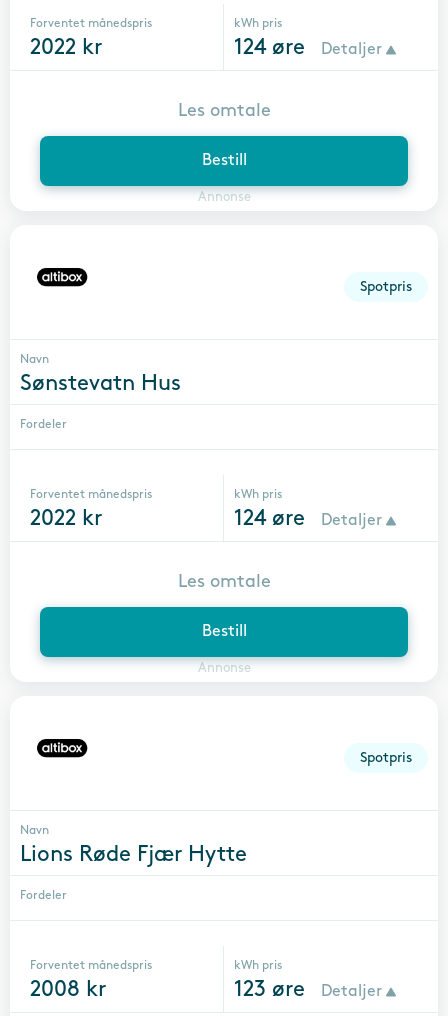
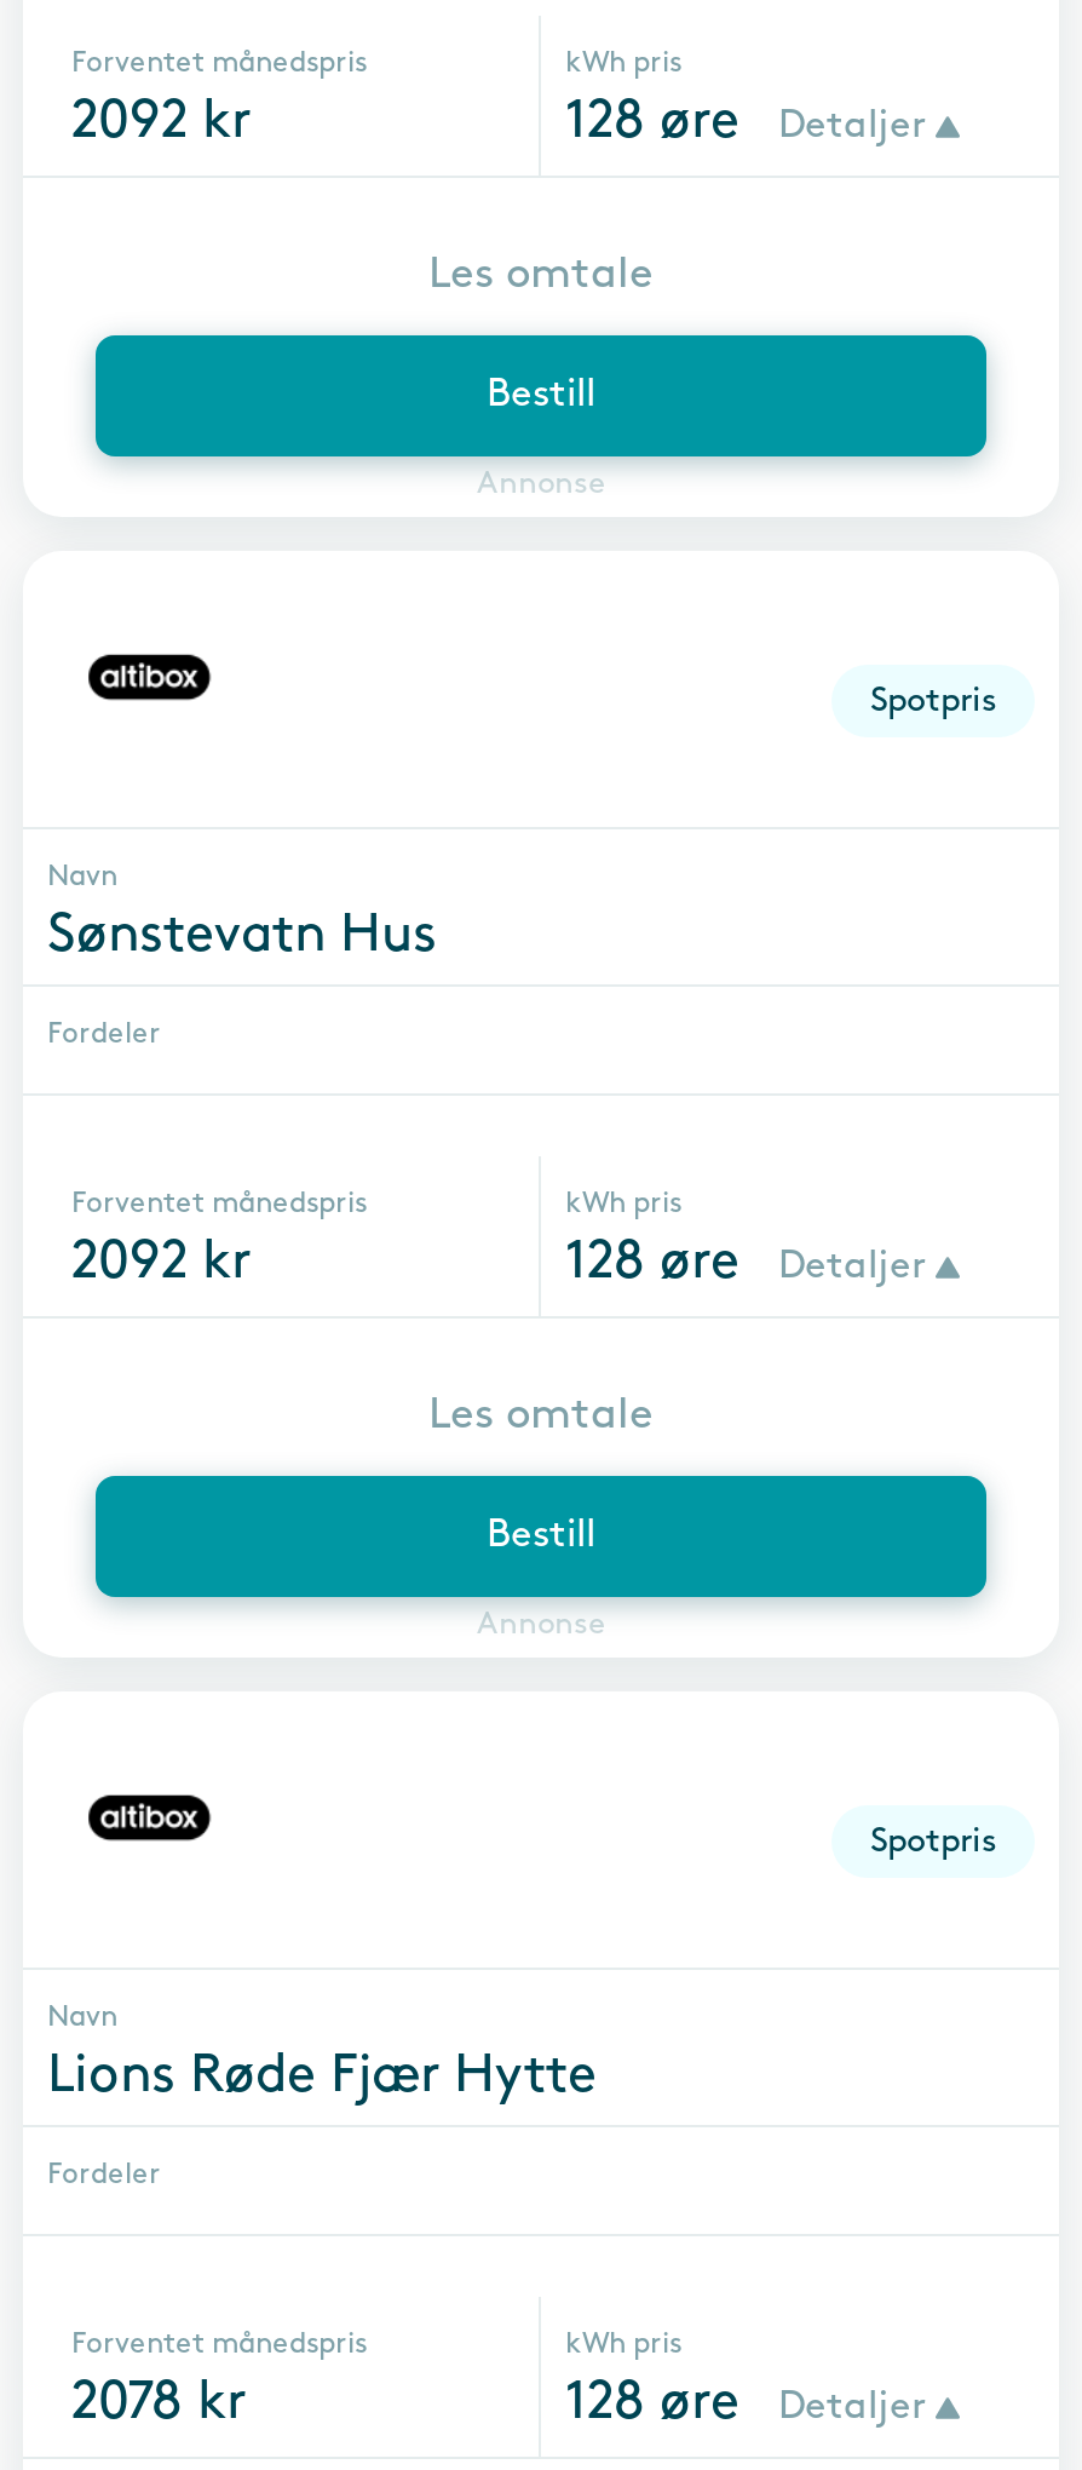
- 2022 kr
+ 2092 kr

- 124 øre Detaljer
+ 128 øre Detaljer

- 2022 kr
+ 2092 kr

- 124 øre Detaljer
+ 128 øre Detaljer

- 2008 kr
+ 2078 kr

- 123 øre Detaljer
+ 128 øre Detaljer
